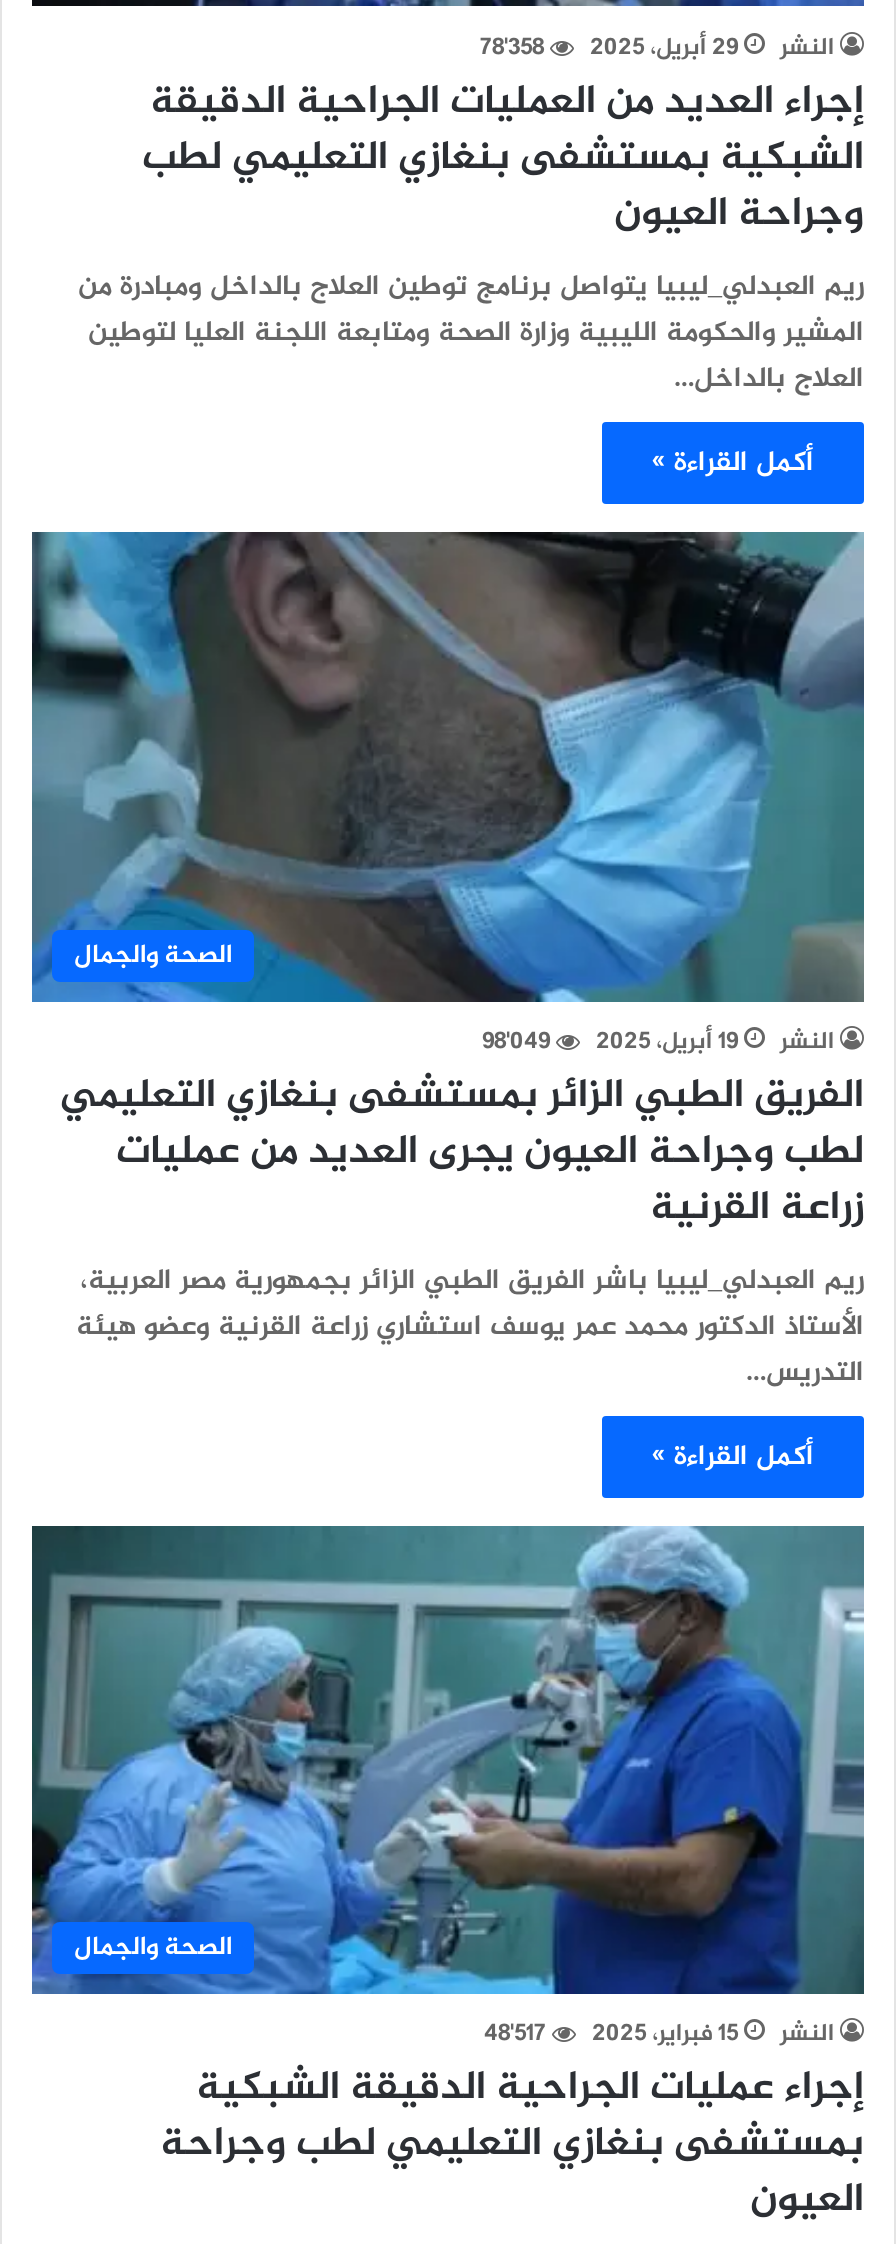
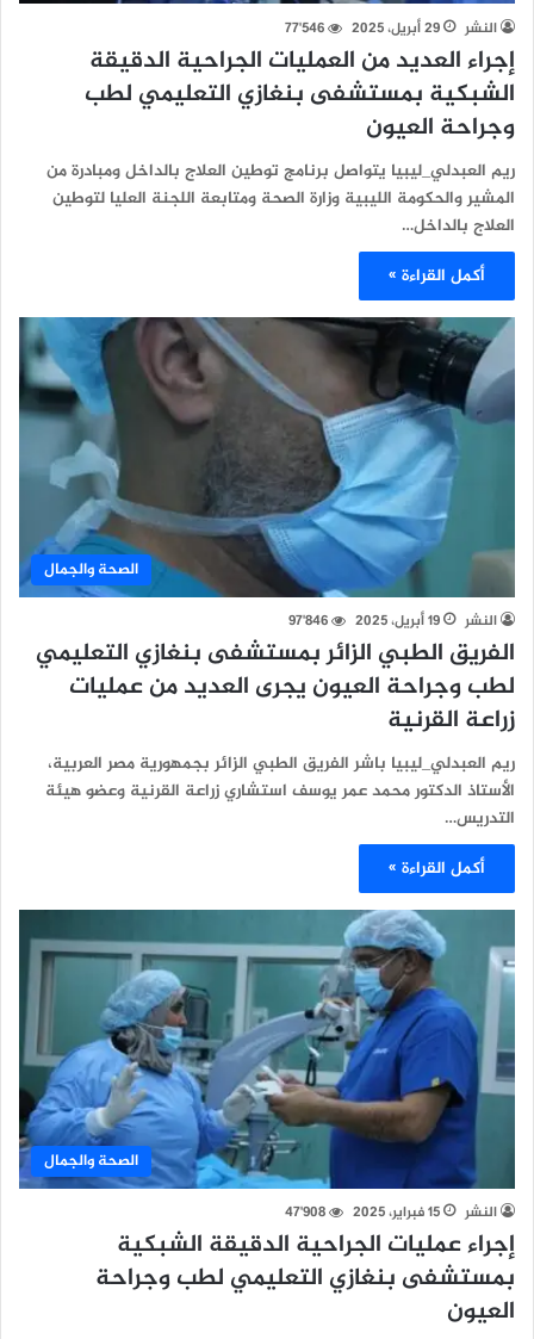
- 78٬358
+ 77٬546

- 98٬049
+ 97٬846

- 48٬517
+ 47٬908
